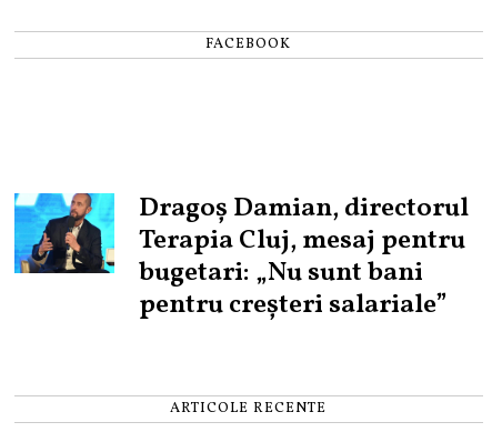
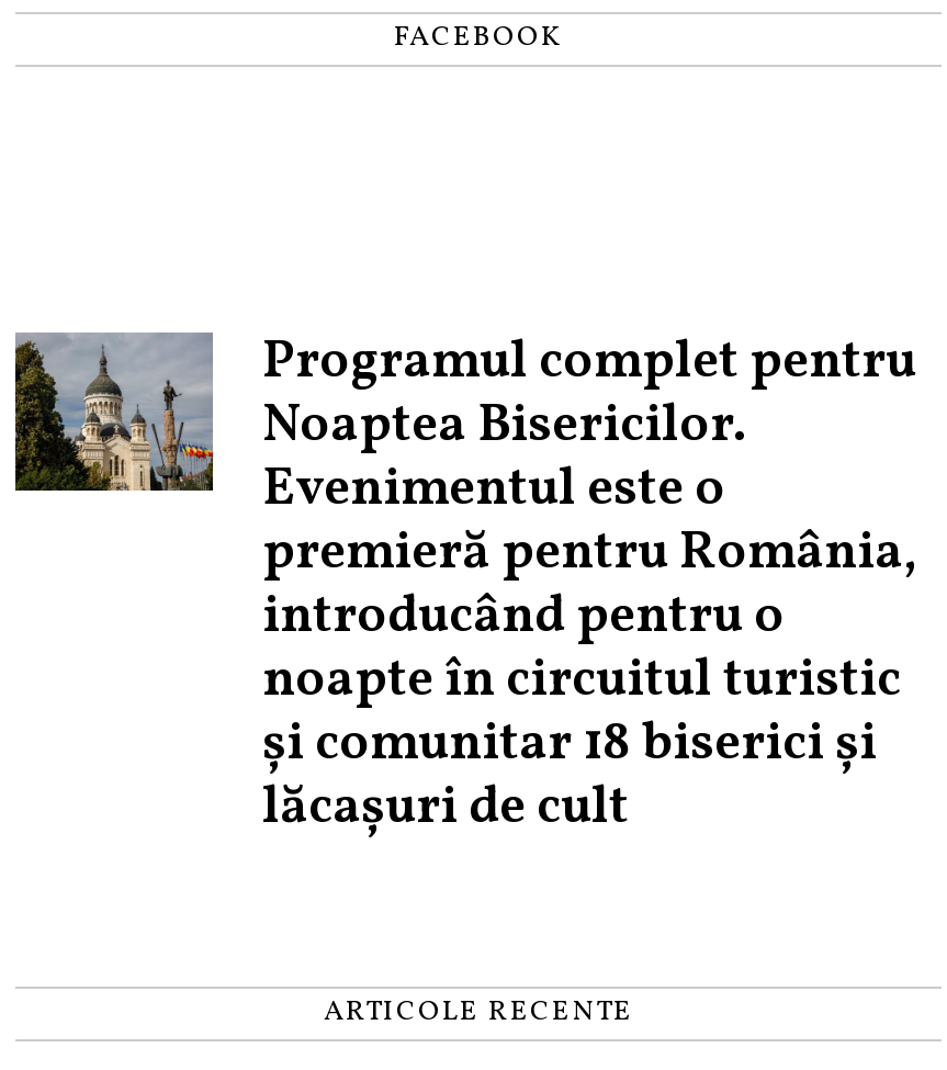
- [image]
- Dragoș Damian, directorul
- Terapia Cluj, mesaj pentru
- bugetari: „Nu sunt bani
- pentru creșteri salariale”
+ [image]
+ Programul complet pentru
+ Noaptea Bisericilor.
+ Evenimentul este o
+ premieră pentru România,
+ introducând pentru o
+ noapte în circuitul turistic
+ și comunitar 18 biserici și
+ lăcașuri de cult
